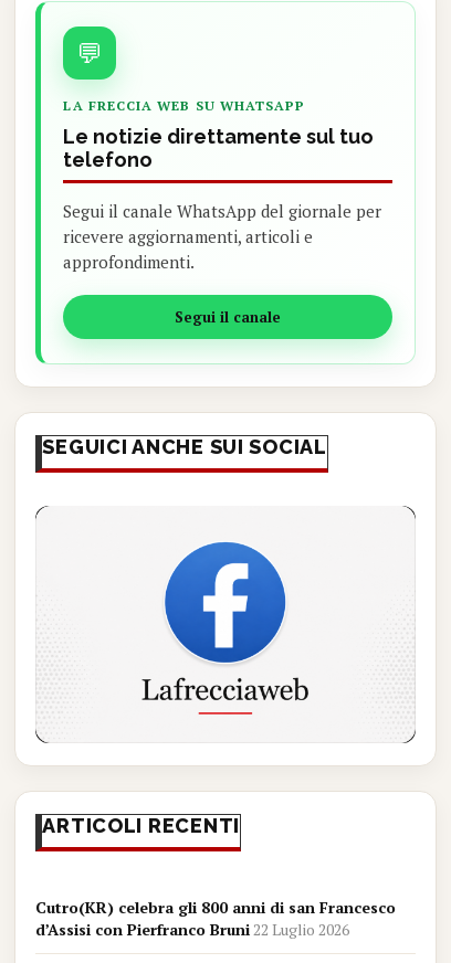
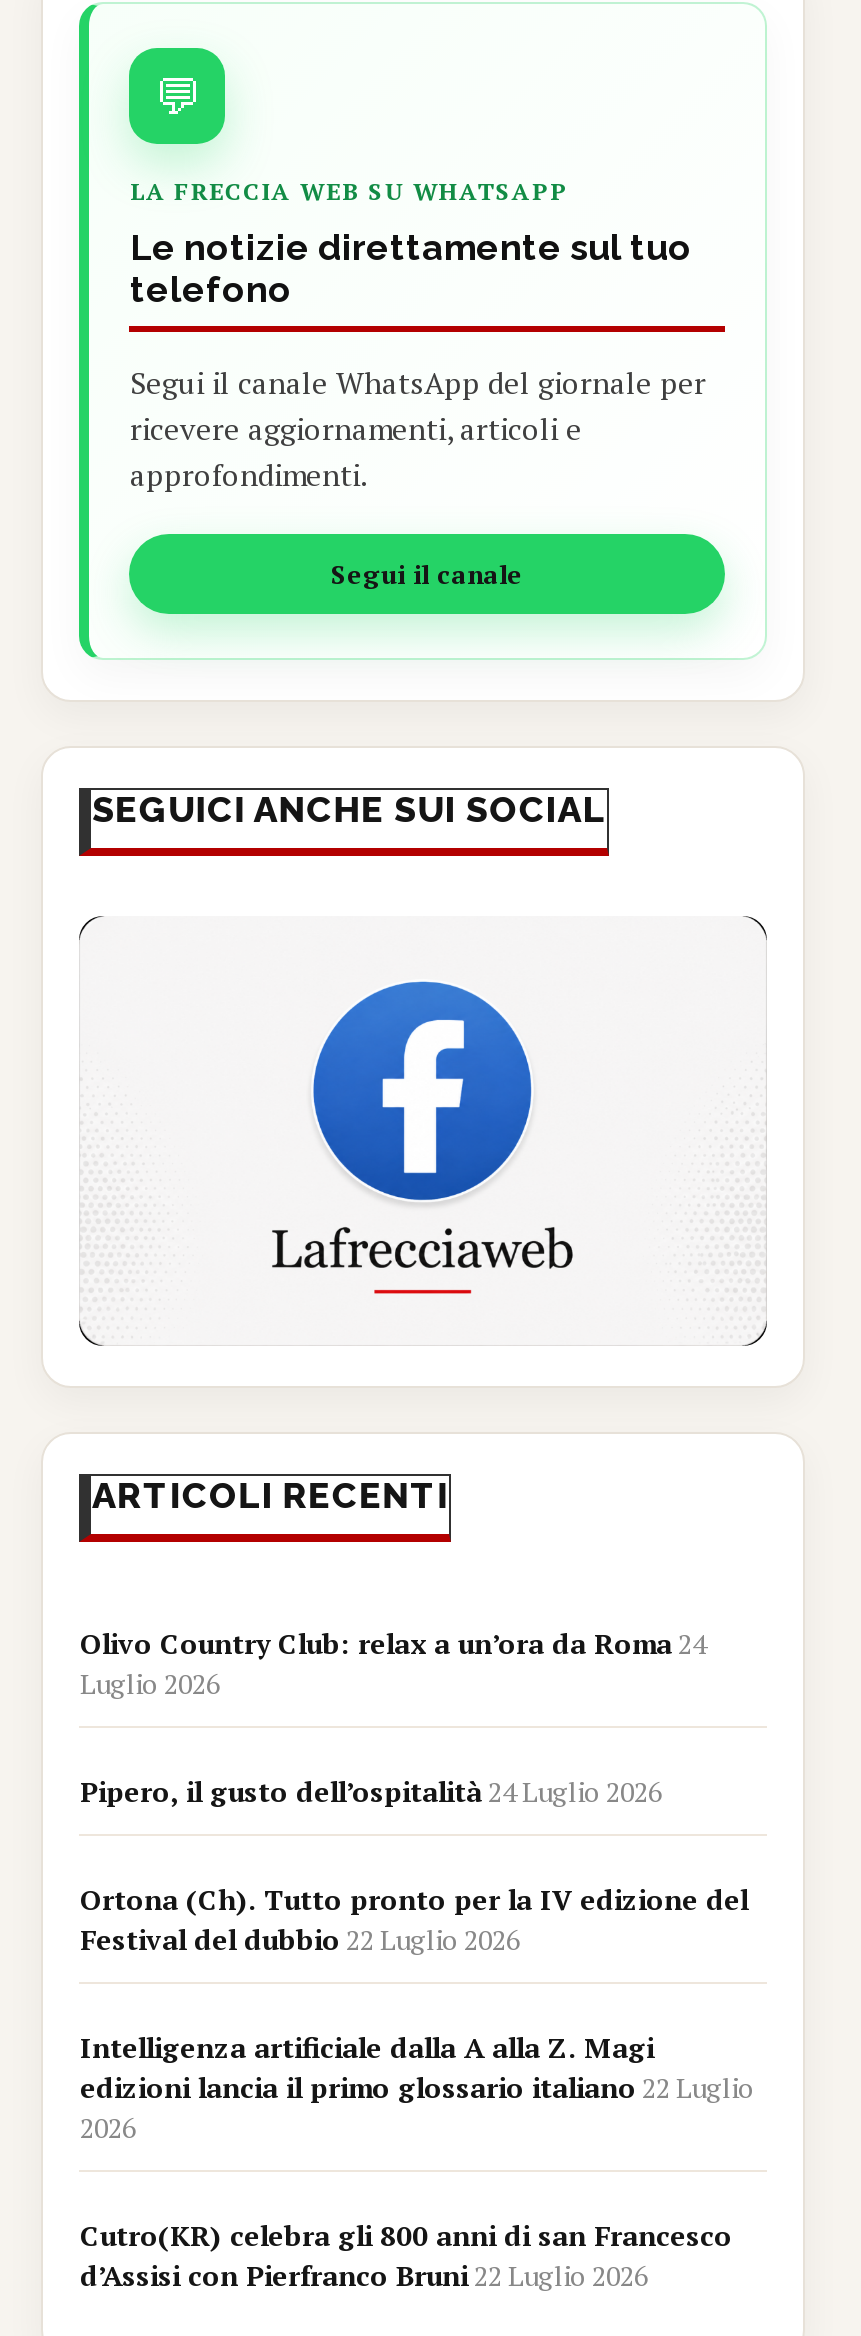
+ Olivo Country Club: relax a un’ora da Roma 24
+ Luglio 2026
+ Pipero, il gusto dell’ospitalità 24 Luglio 2026
+ Ortona (Ch). Tutto pronto per la IV edizione del
+ Festival del dubbio 22 Luglio 2026
+ Intelligenza artificiale dalla A alla Z. Magi
+ edizioni lancia il primo glossario italiano 22 Luglio
+ 2026
